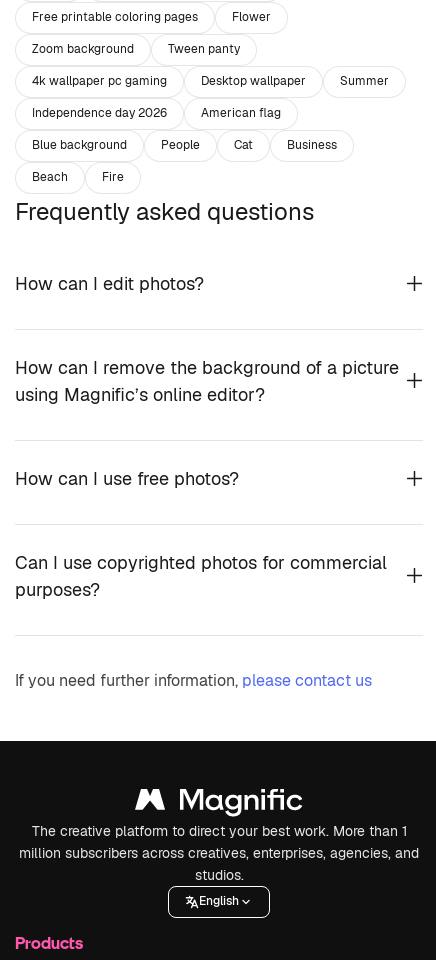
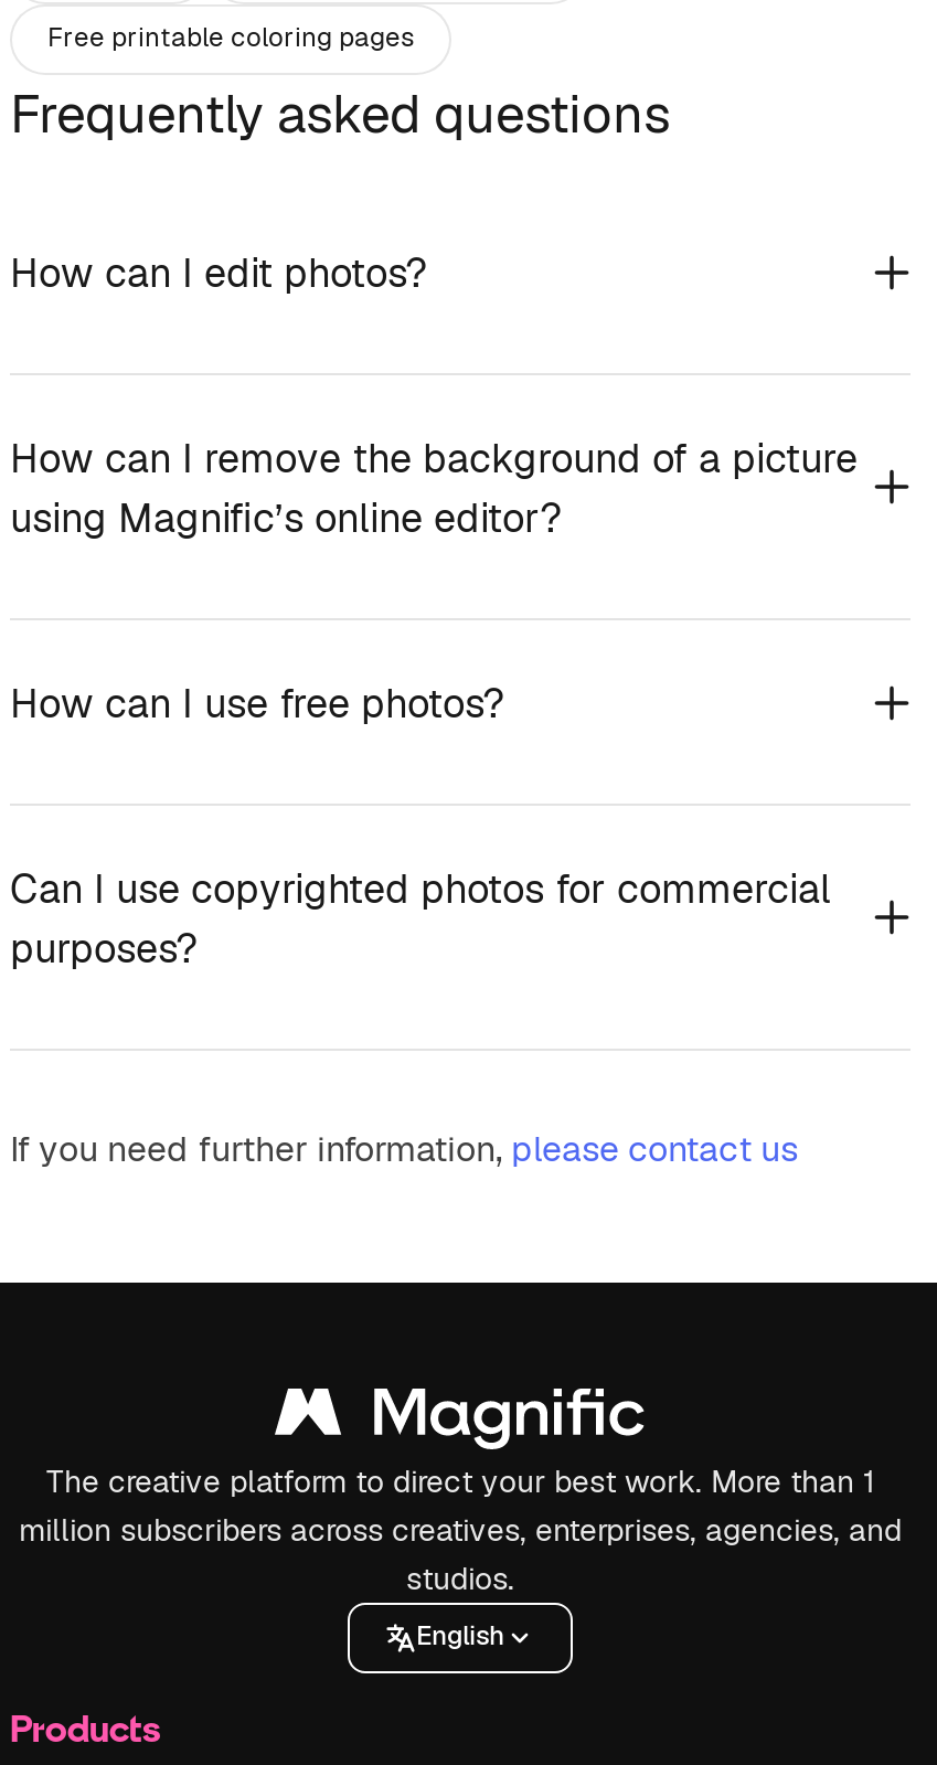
- Flower
- Zoom background
- Tween panty
- 4k wallpaper pc gaming
- Desktop wallpaper
- Summer
- Independence day 2026
- American flag
- Blue background
- People
- Cat
- Business
- Beach
- Fire
